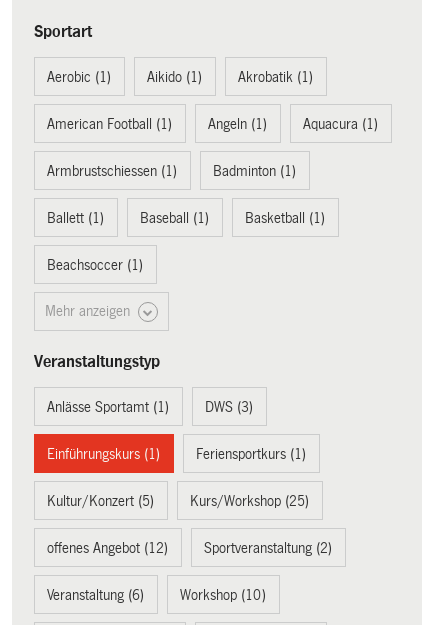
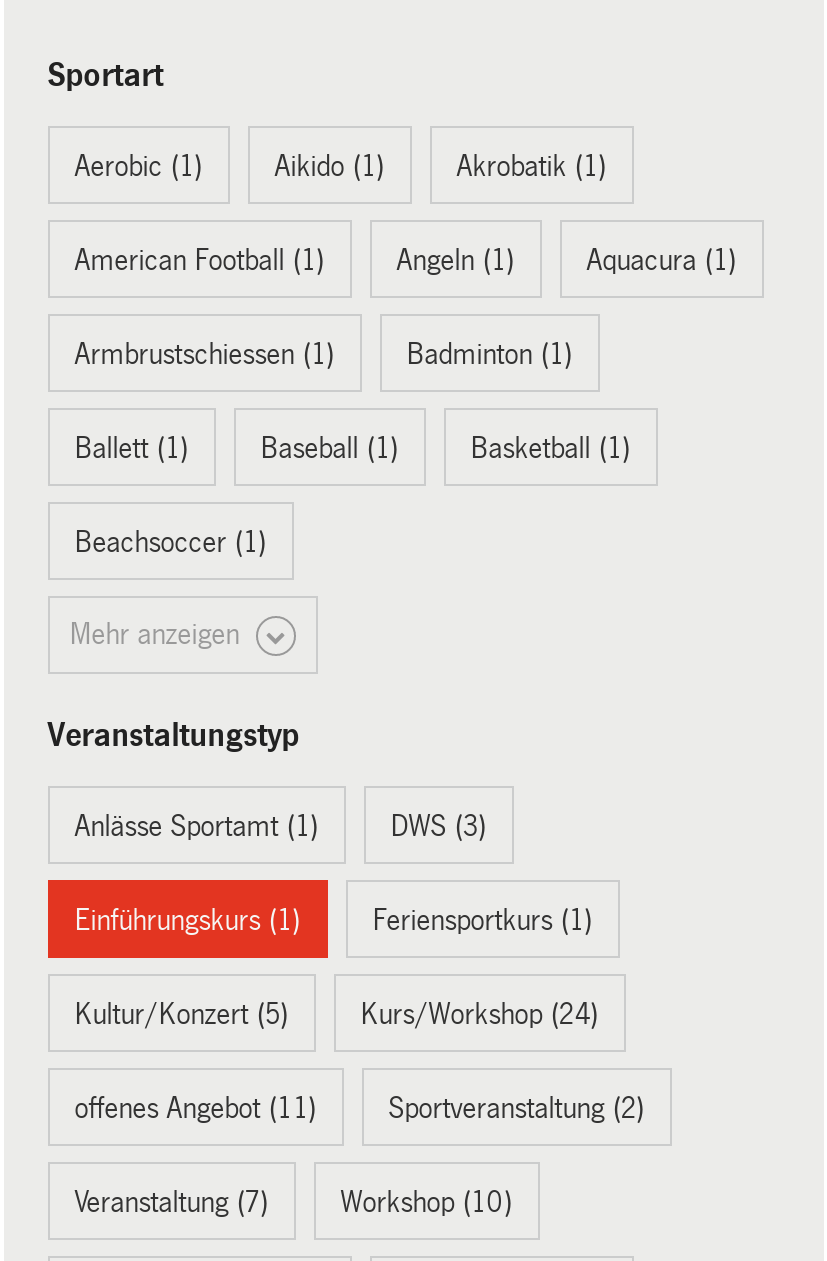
- Kurs/Workshop (25)
+ Kurs/Workshop (24)

- offenes Angebot (12)
+ offenes Angebot (11)

- Veranstaltung (6)
+ Veranstaltung (7)
